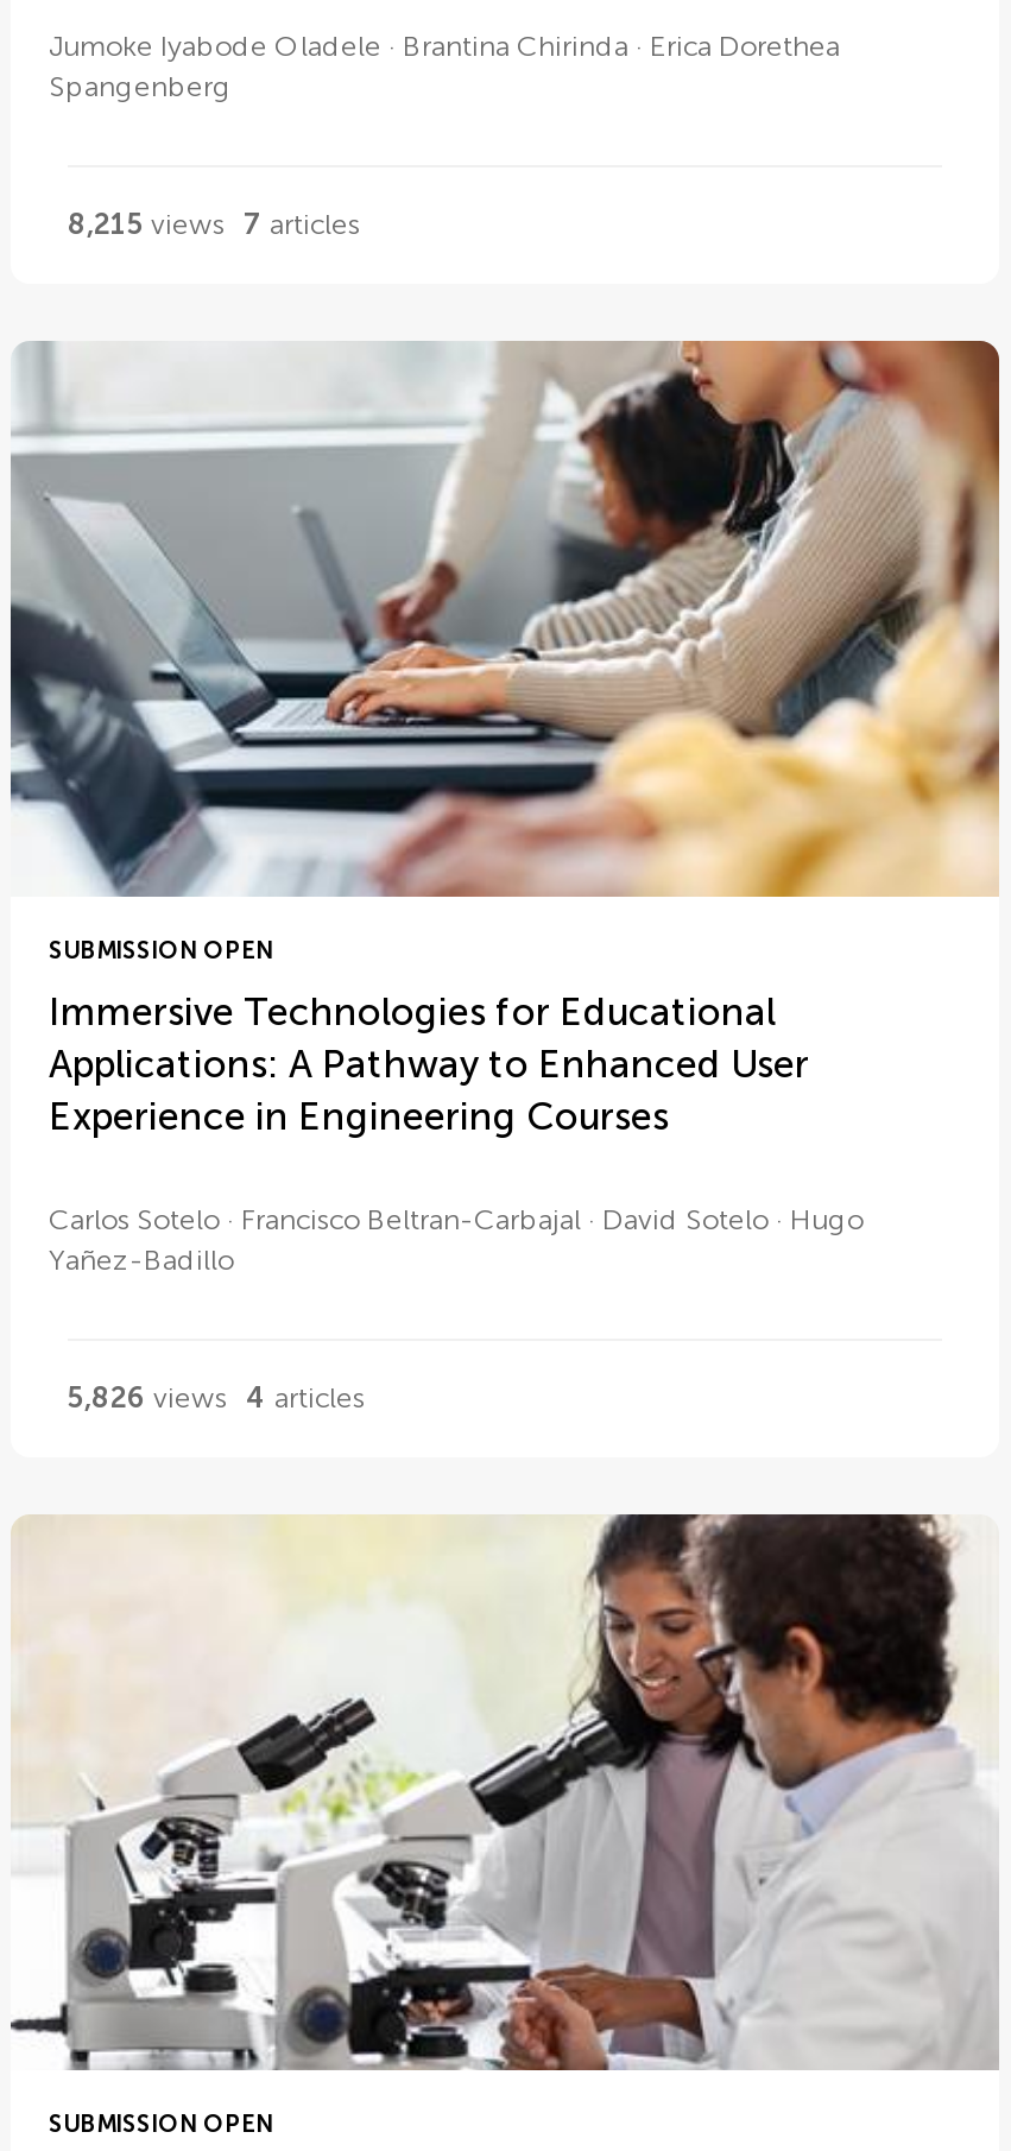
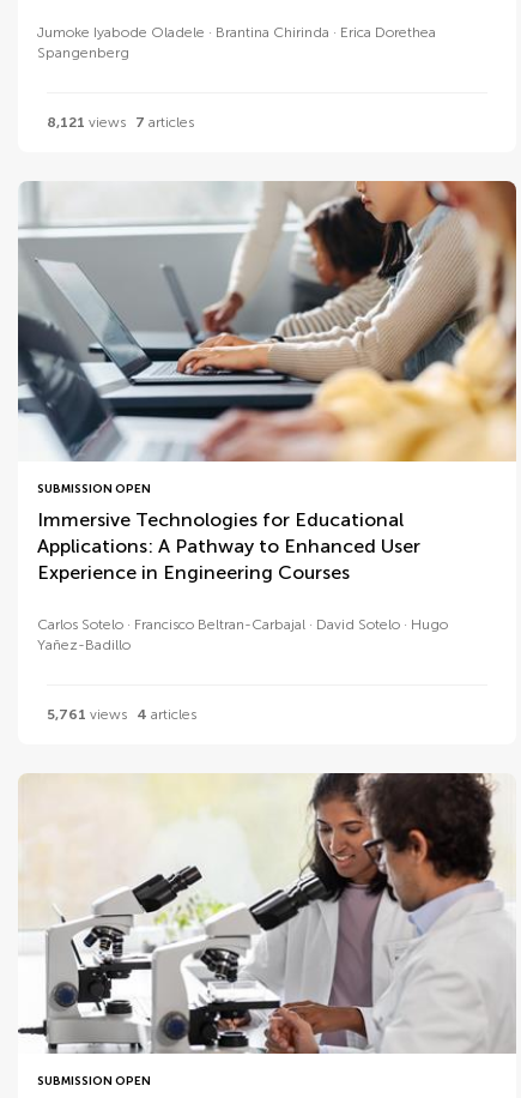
- 8,215 views 7 articles
+ 8,121 views 7 articles

- 5,826 views 4 articles
+ 5,761 views 4 articles
